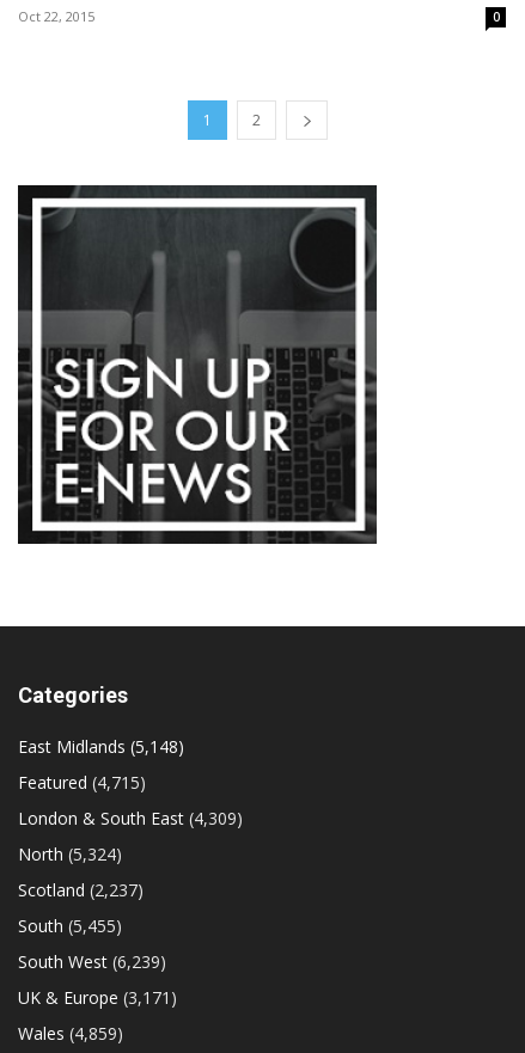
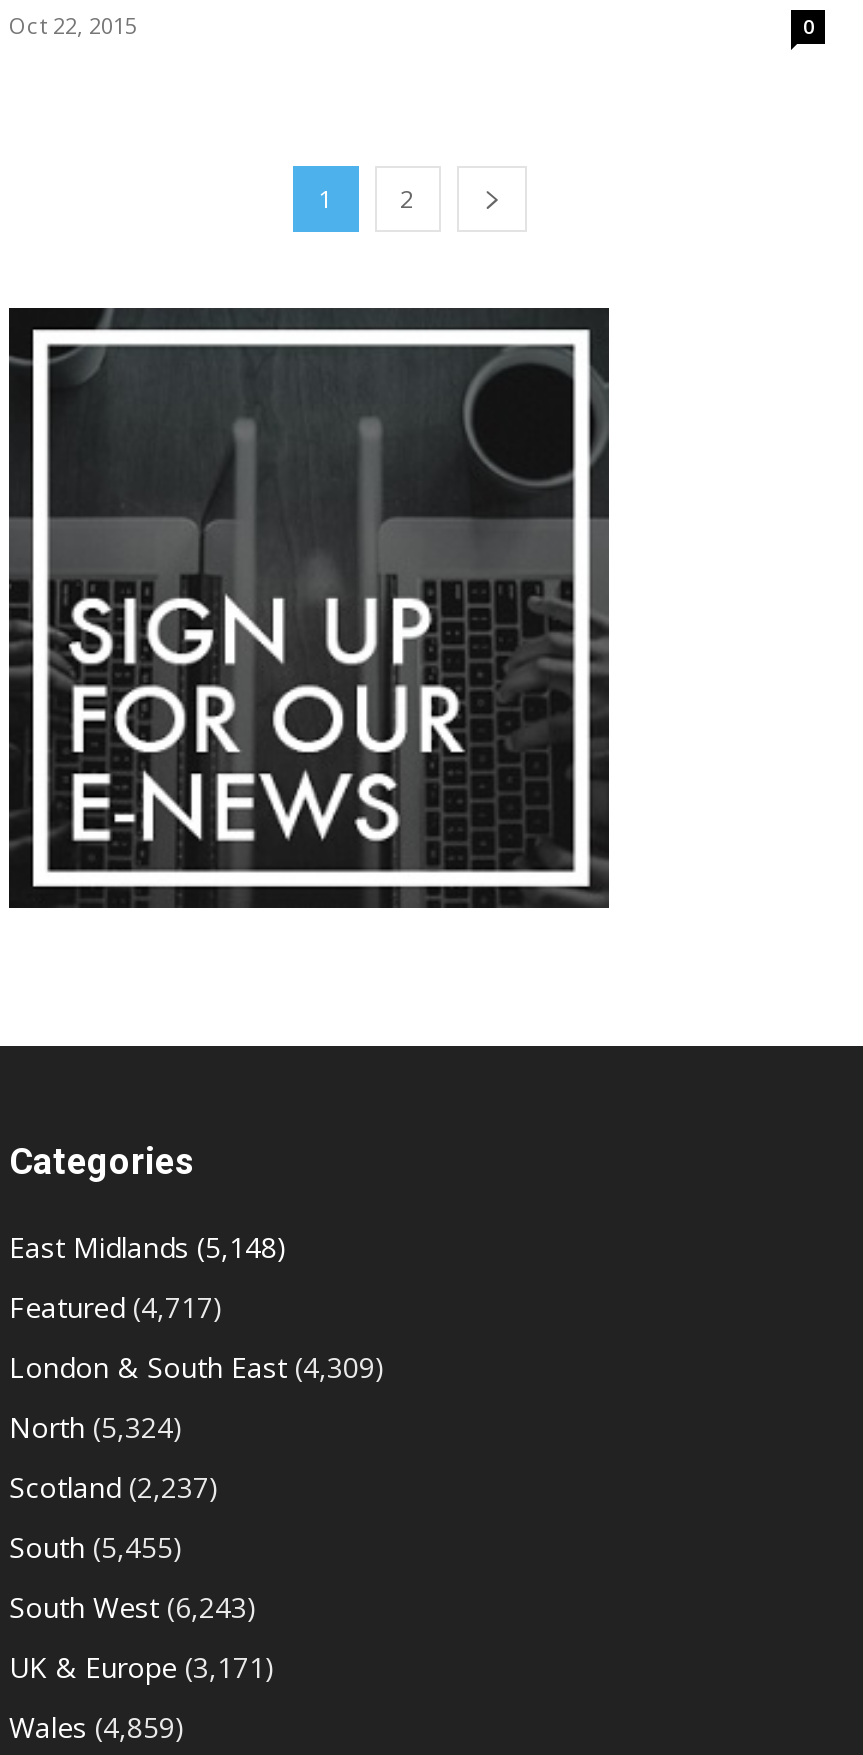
- Featured (4,715)
+ Featured (4,717)

- South West (6,239)
+ South West (6,243)
